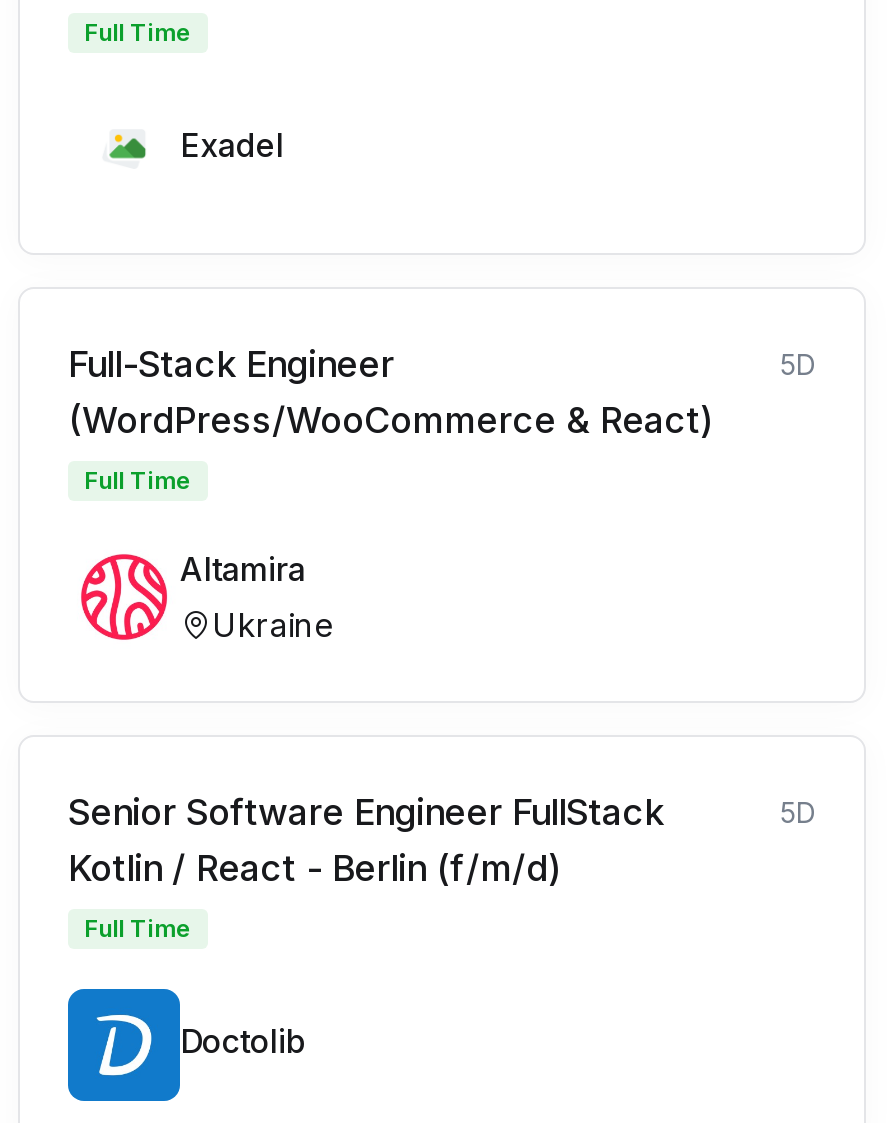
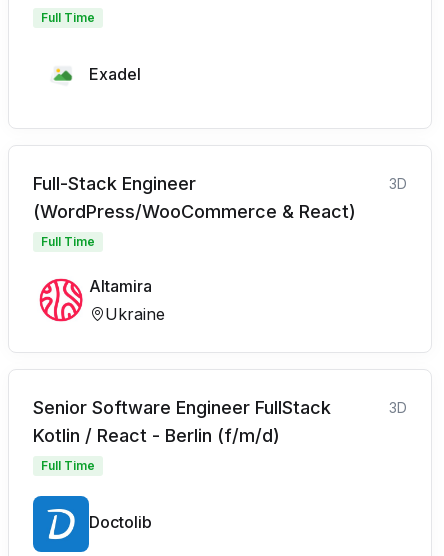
- 5D
+ 3D

- 5D
+ 3D
